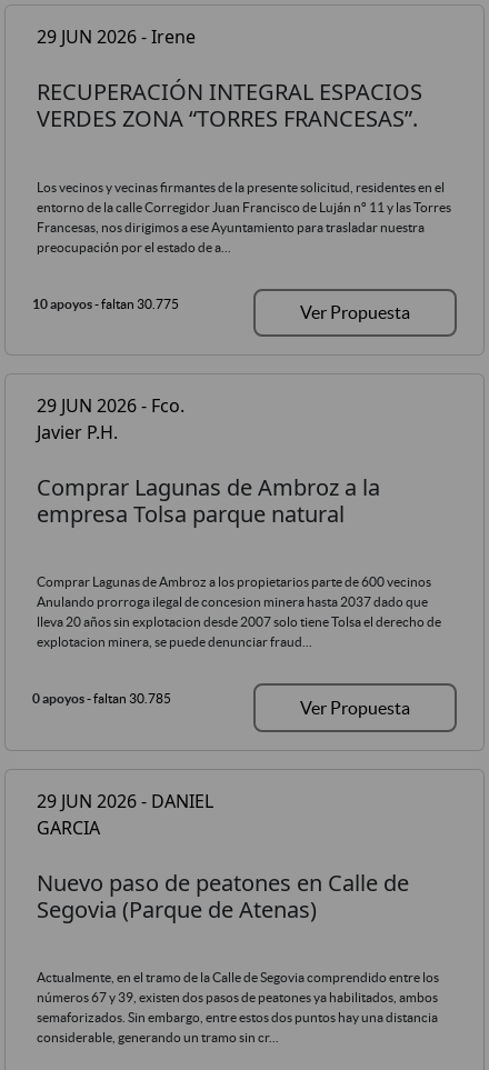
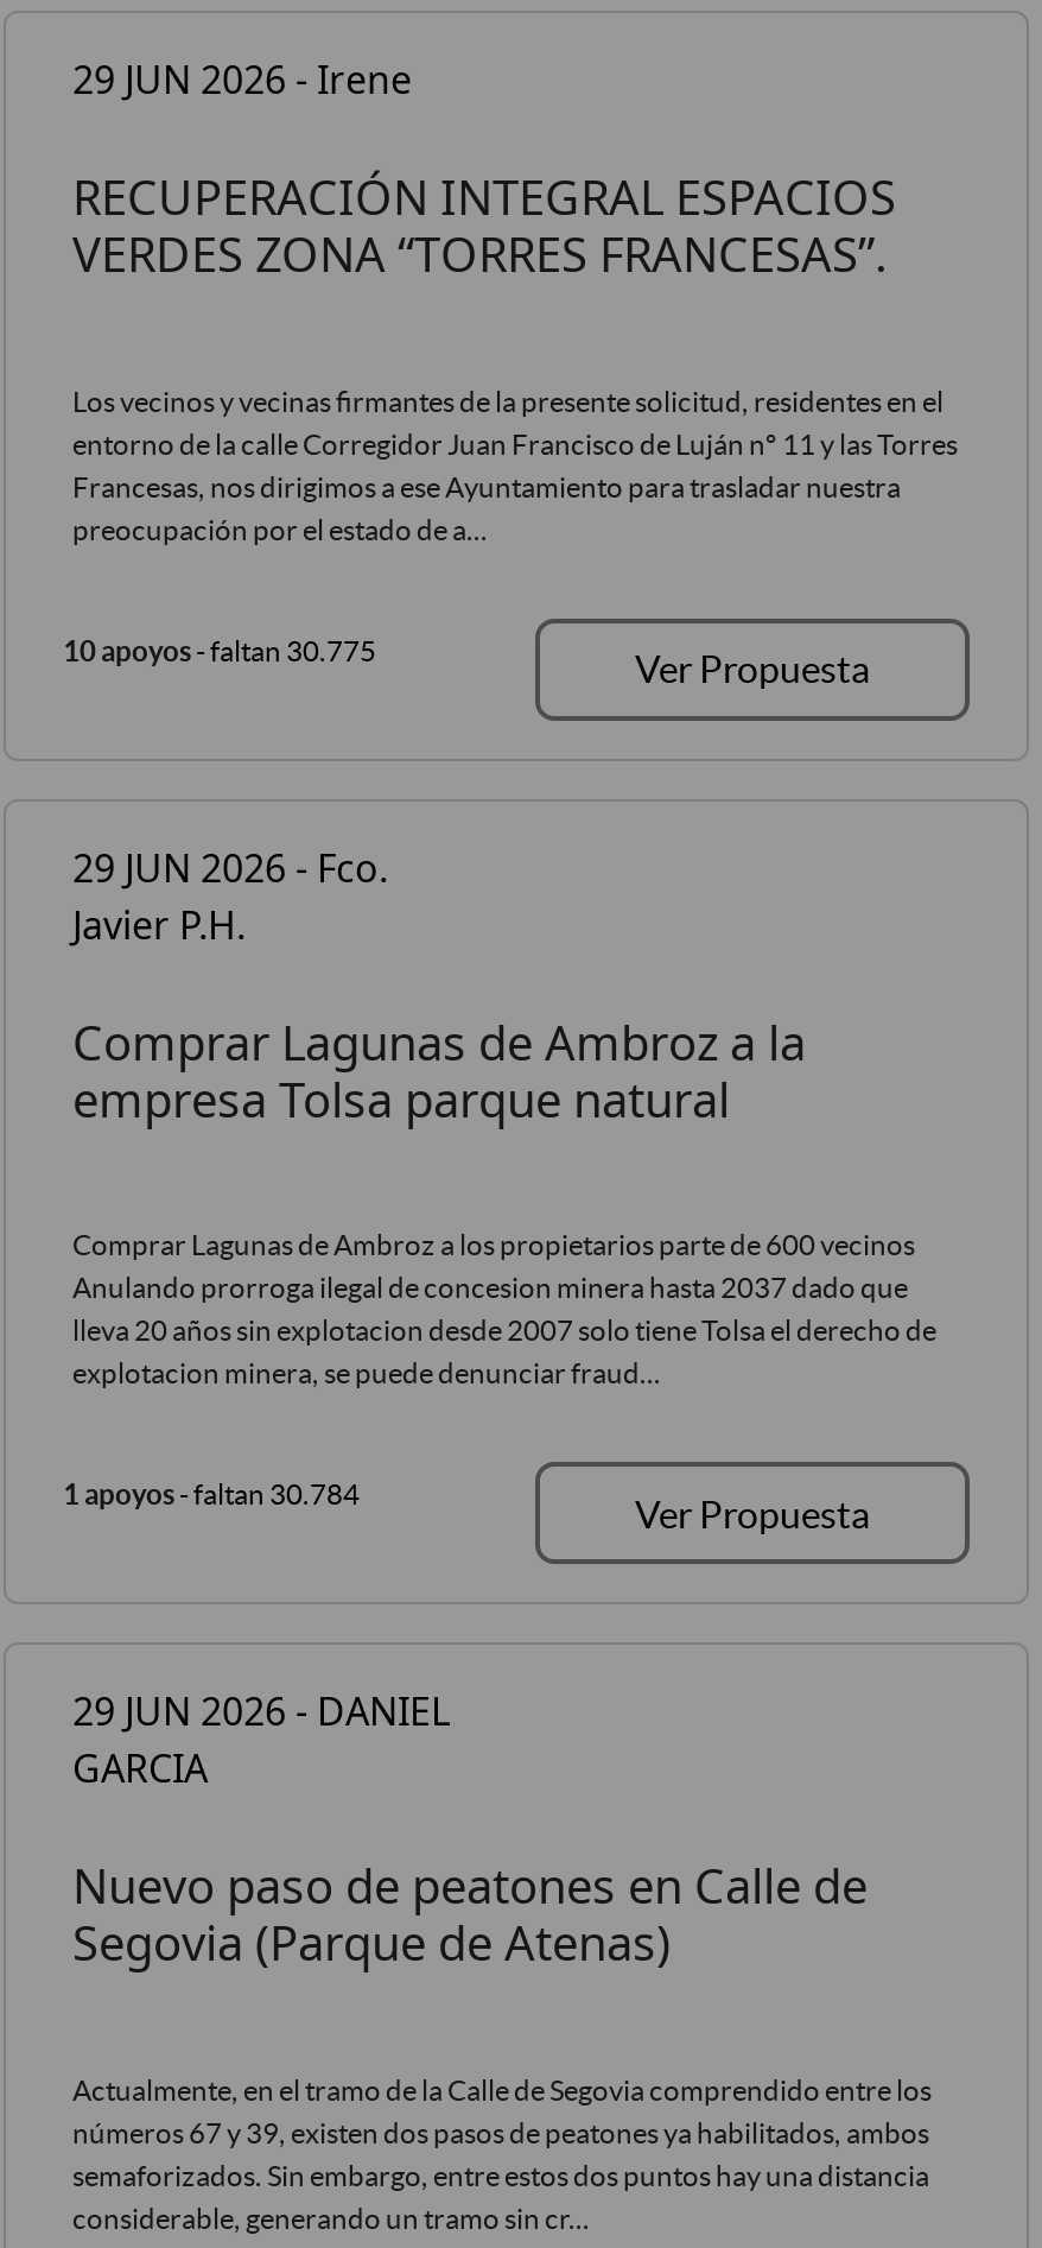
- 0 apoyos - faltan 30.785
+ 1 apoyos - faltan 30.784
